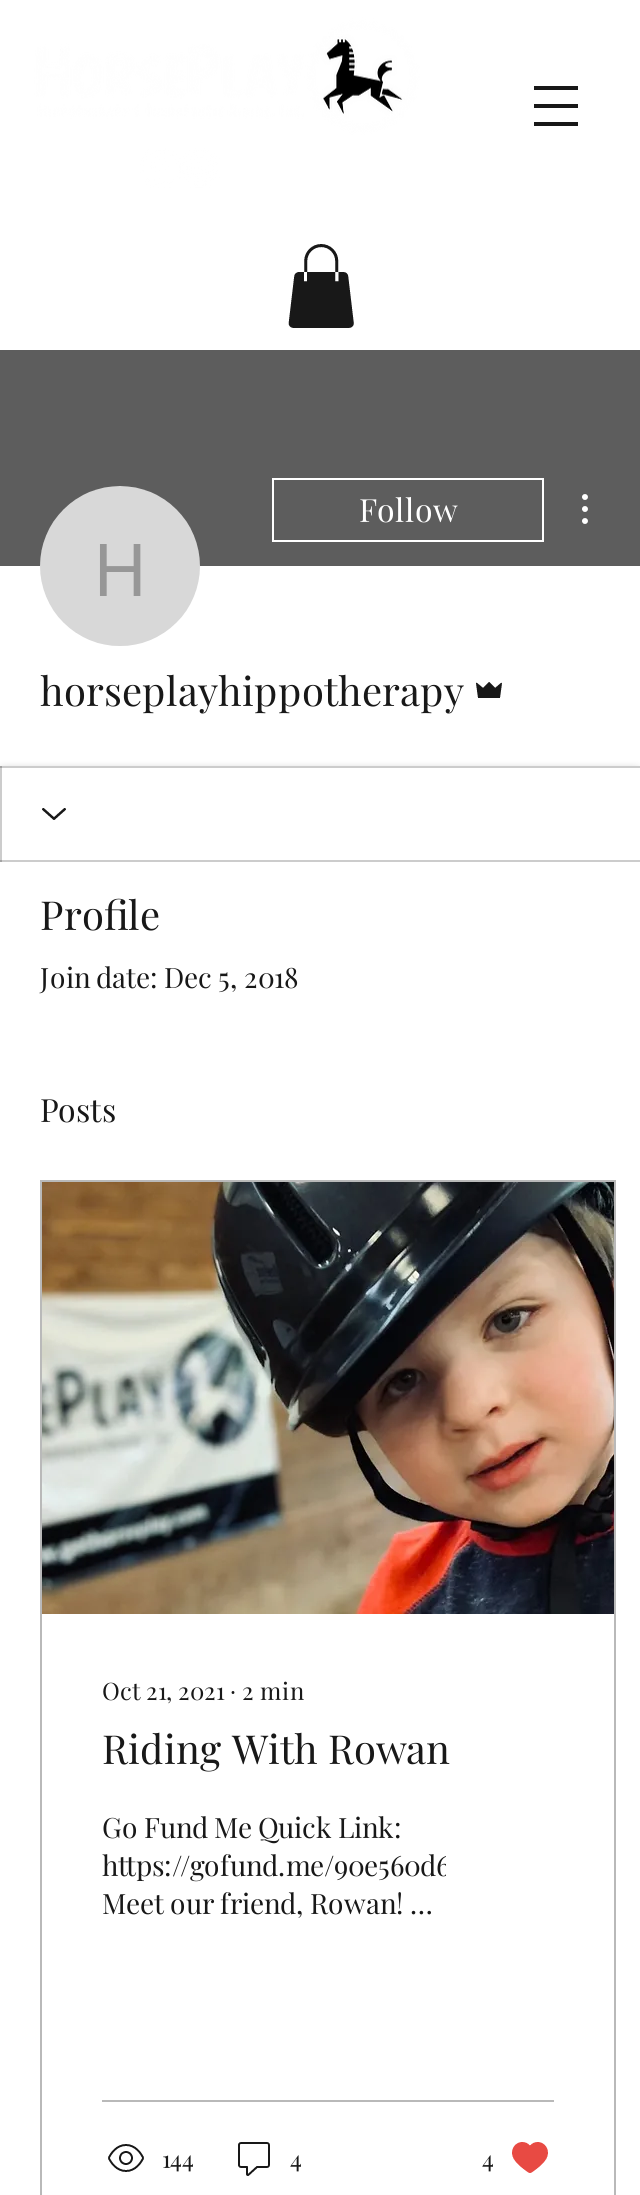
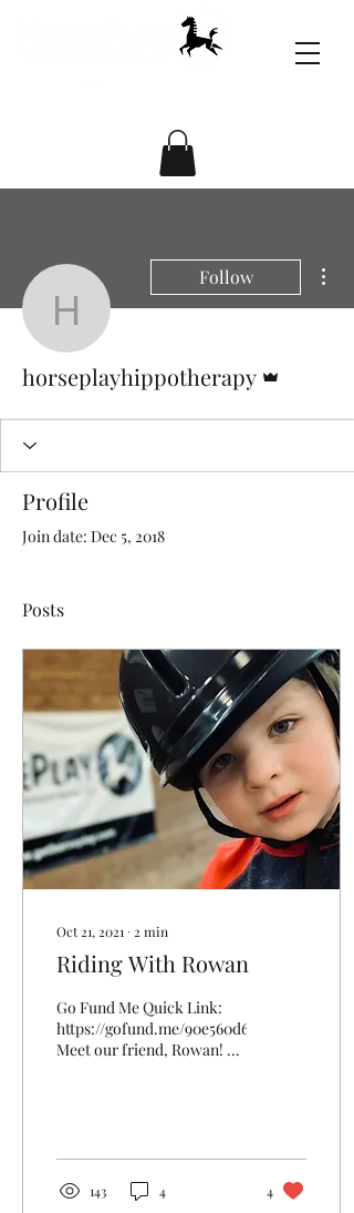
- 144
+ 143
